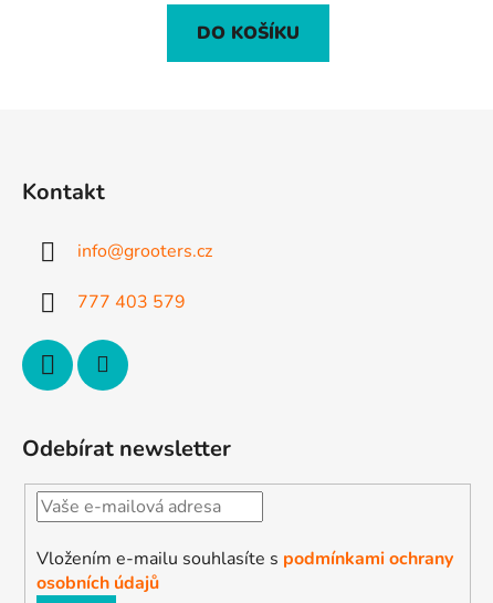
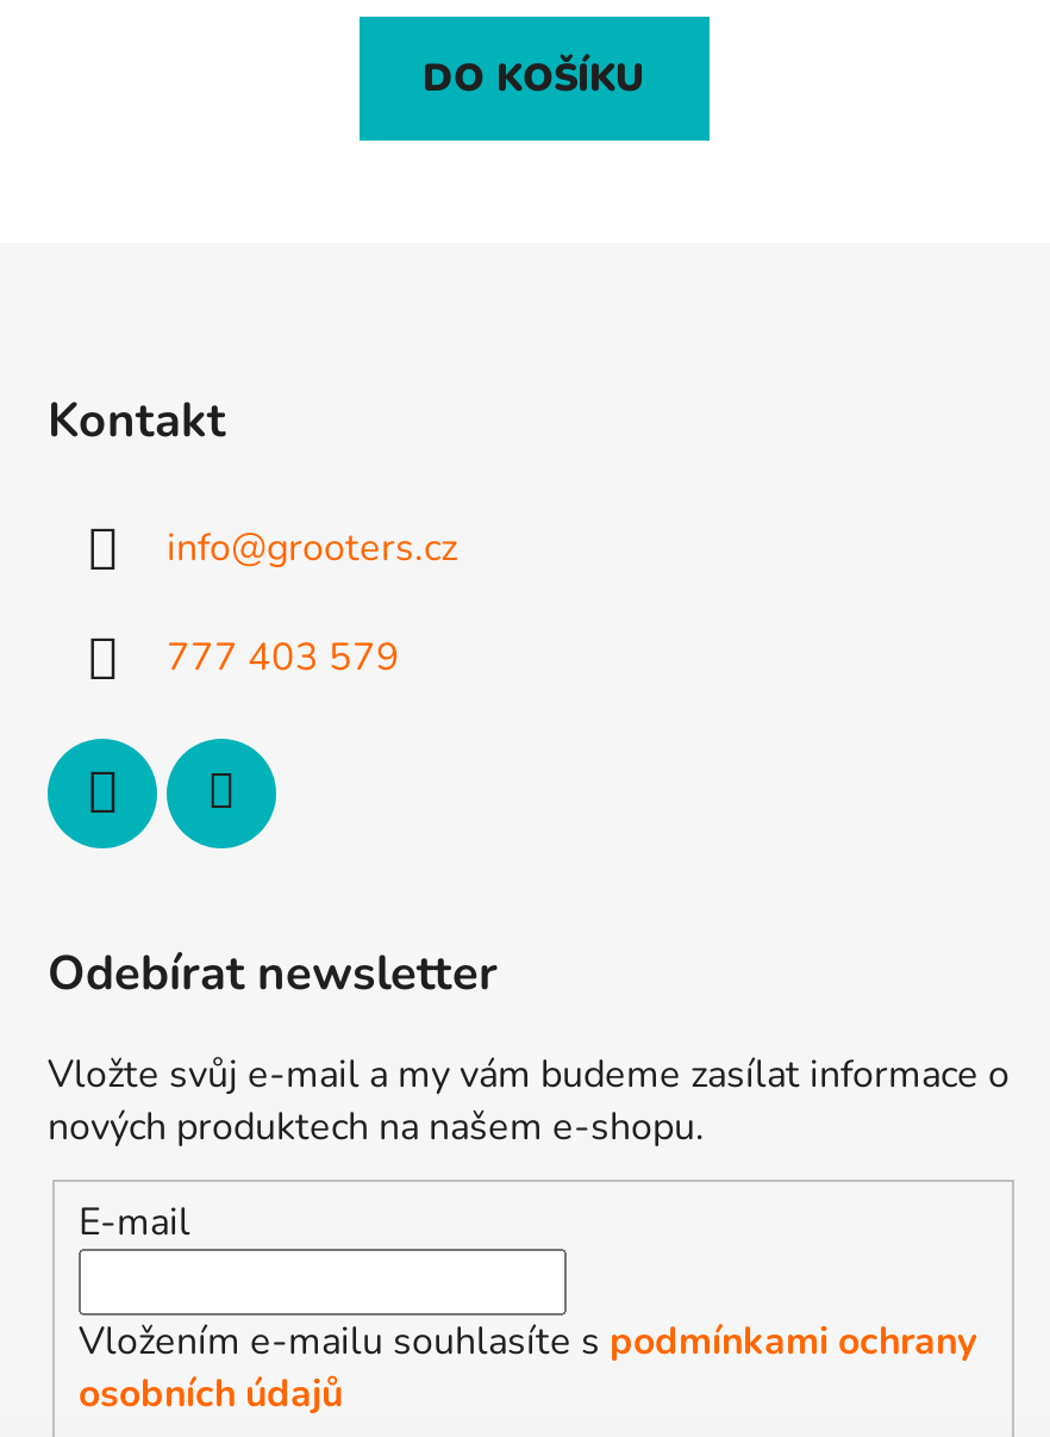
+ Vložte svůj e-mail a my vám budeme zasílat informace o
+ nových produktech na našem e-shopu.
+ E-mail
